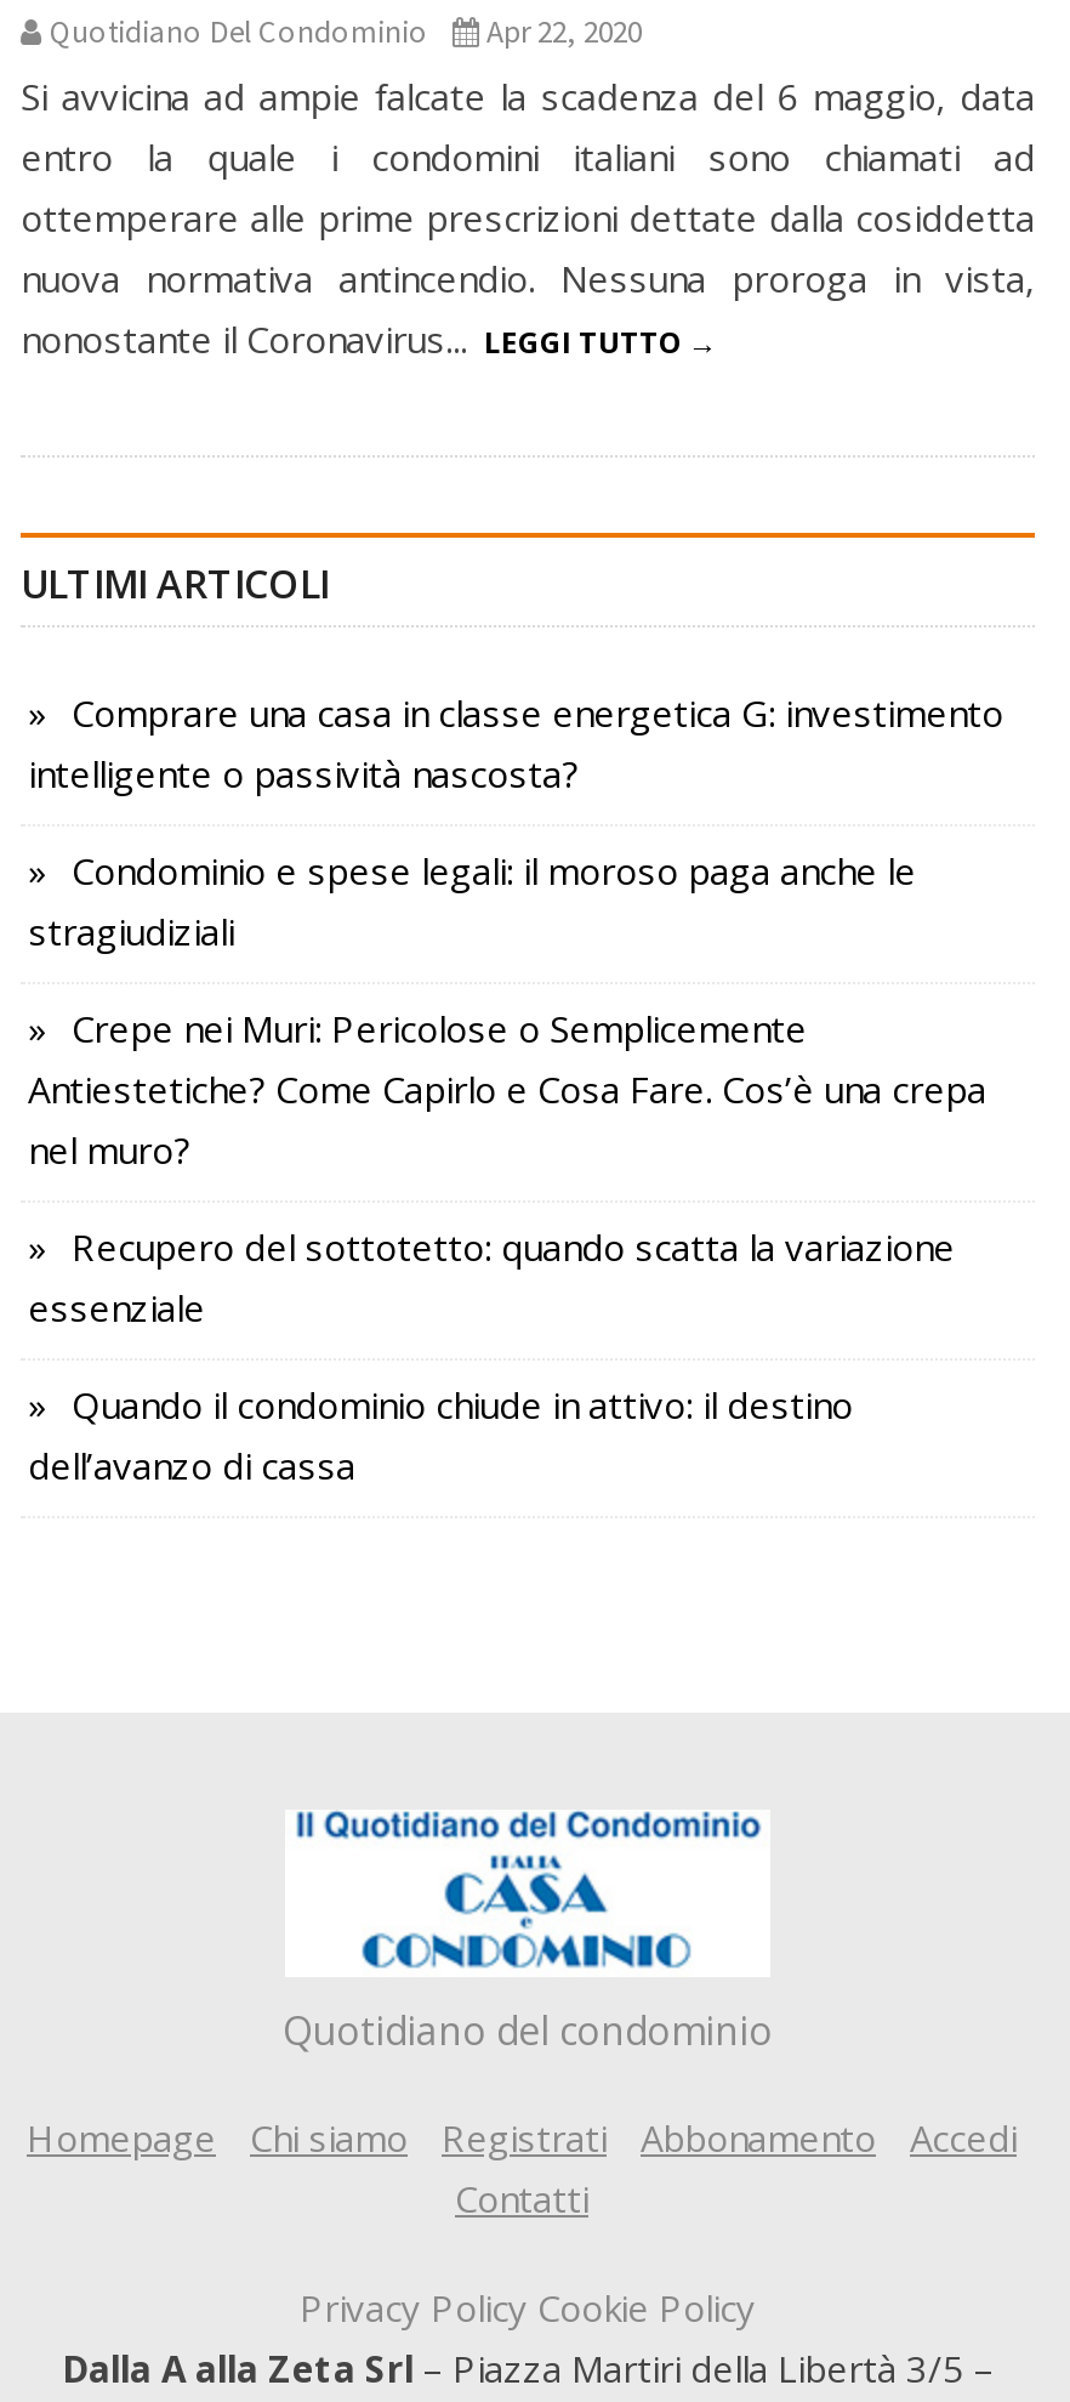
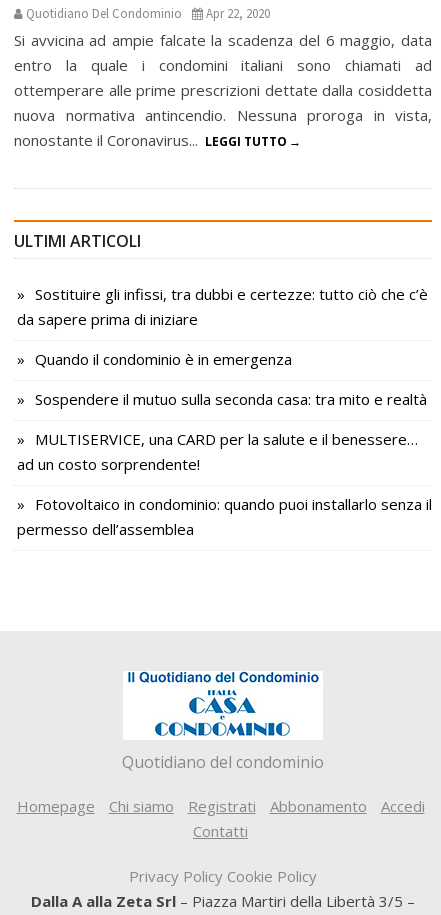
- Comprare una casa in classe energetica G: investimento
- intelligente o passività nascosta?
+ Sostituire gli infissi, tra dubbi e certezze: tutto ciò che c’è
+ da sapere prima di iniziare

- Condominio e spese legali: il moroso paga anche le
- stragiudiziali
+ Quando il condominio è in emergenza

- Crepe nei Muri: Pericolose o Semplicemente
- Antiestetiche? Come Capirlo e Cosa Fare. Cos’è una crepa
- nel muro?
+ Sospendere il mutuo sulla seconda casa: tra mito e realtà

- Recupero del sottotetto: quando scatta la variazione
- essenziale
+ MULTISERVICE, una CARD per la salute e il benessere…
+ ad un costo sorprendente!

- Quando il condominio chiude in attivo: il destino
- dell’avanzo di cassa
+ Fotovoltaico in condominio: quando puoi installarlo senza il
+ permesso dell’assemblea
